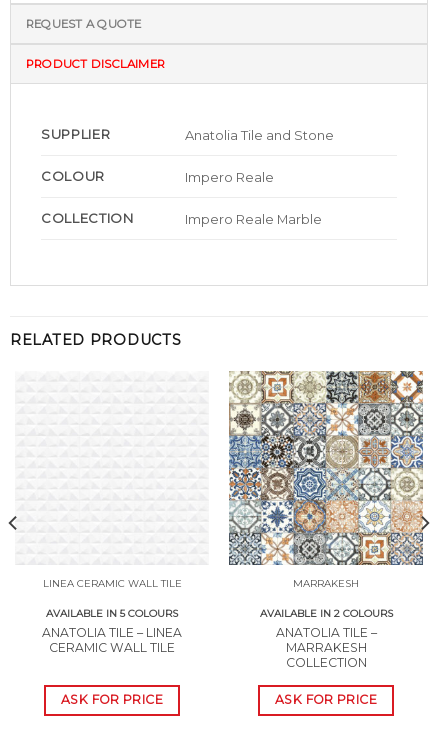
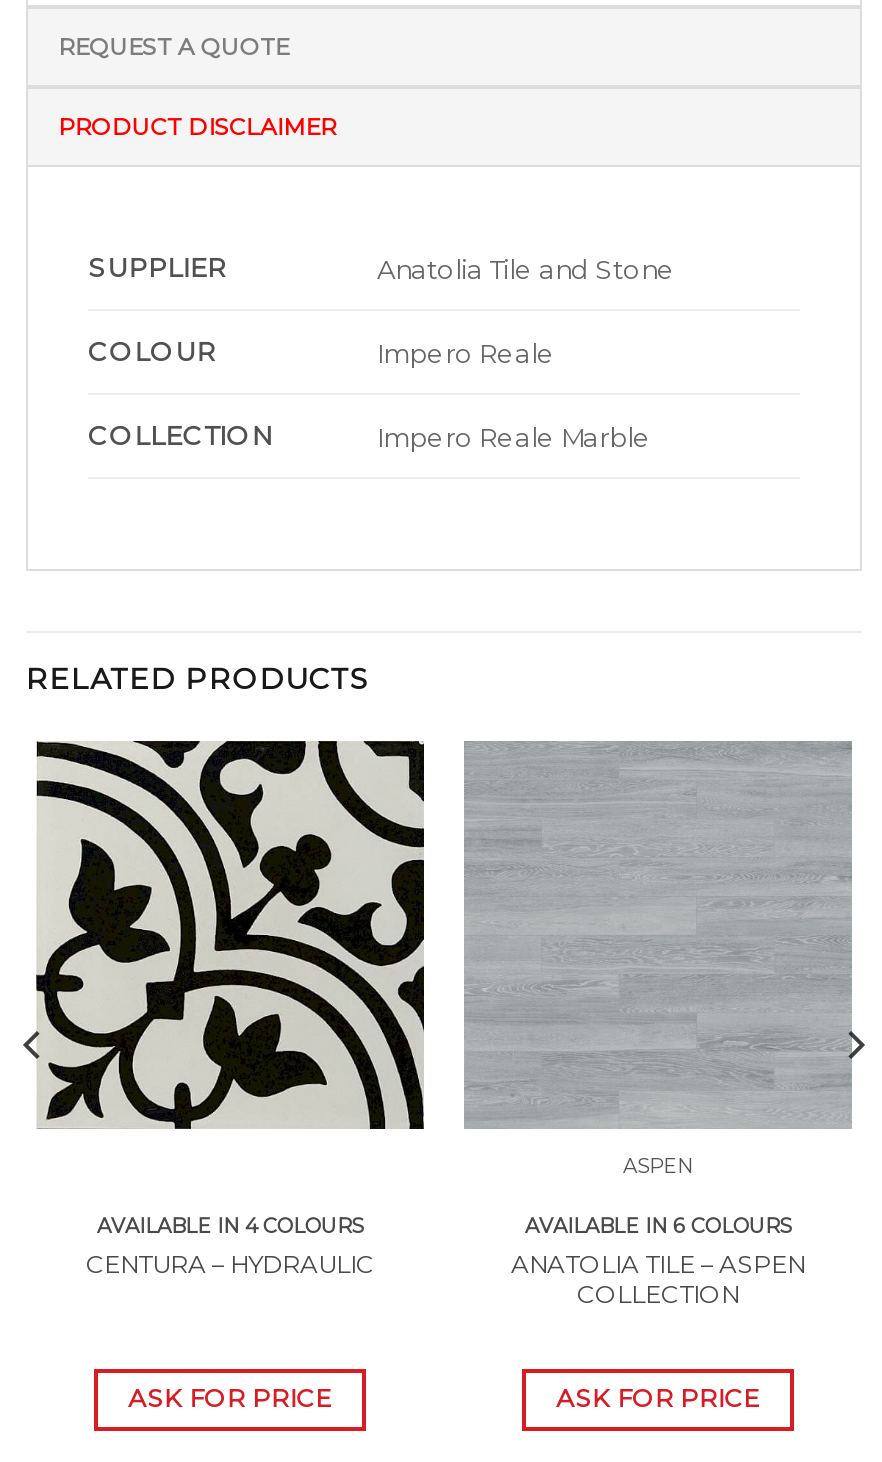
+ [image]

- [image]

- LINEA CERAMIC WALL TILE
- AVAILABLE IN 5 COLOURS
- ANATOLIA TILE – LINEA
- CERAMIC WALL TILE
+ AVAILABLE IN 4 COLOURS
+ CENTURA – HYDRAULIC

- MARRAKESH
+ ASPEN

- AVAILABLE IN 2 COLOURS
- ANATOLIA TILE –
- MARRAKESH
+ AVAILABLE IN 6 COLOURS
+ ANATOLIA TILE – ASPEN
